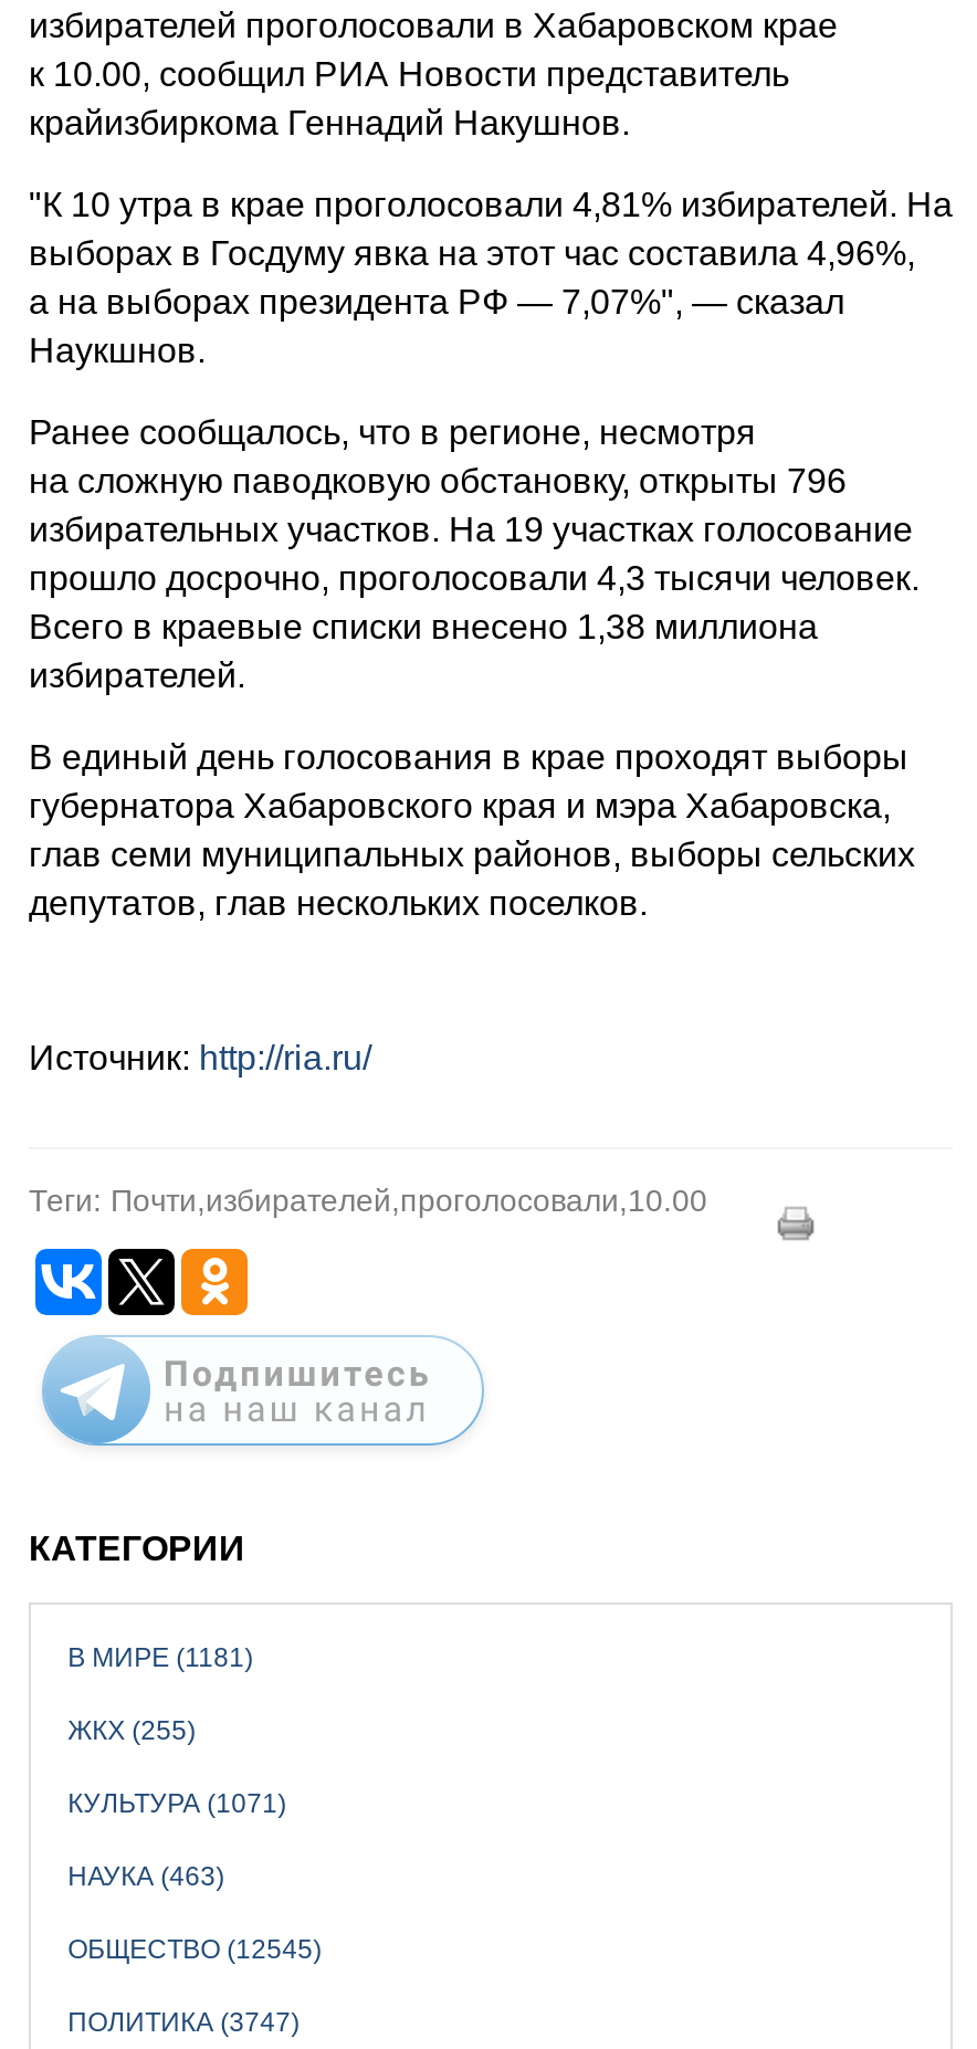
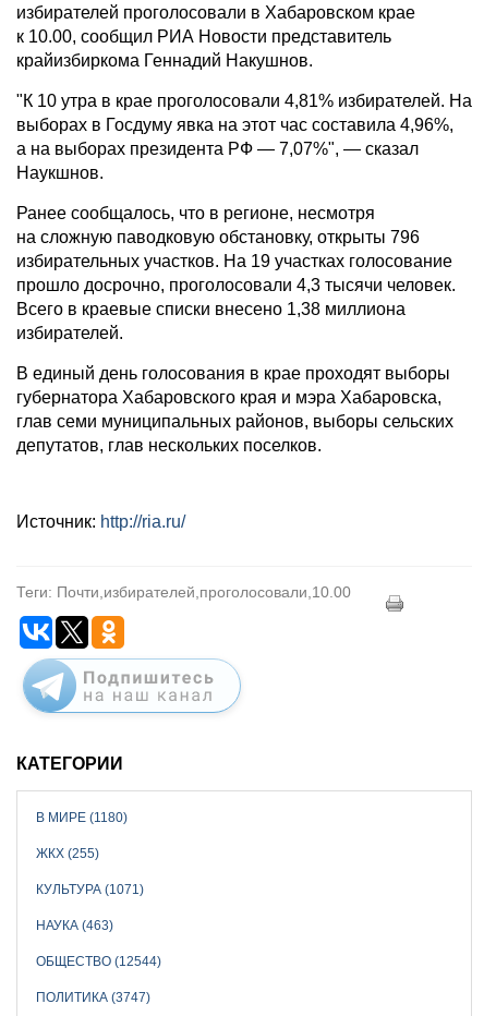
- В МИРЕ (1181)
+ В МИРЕ (1180)

- ОБЩЕСТВО (12545)
+ ОБЩЕСТВО (12544)
